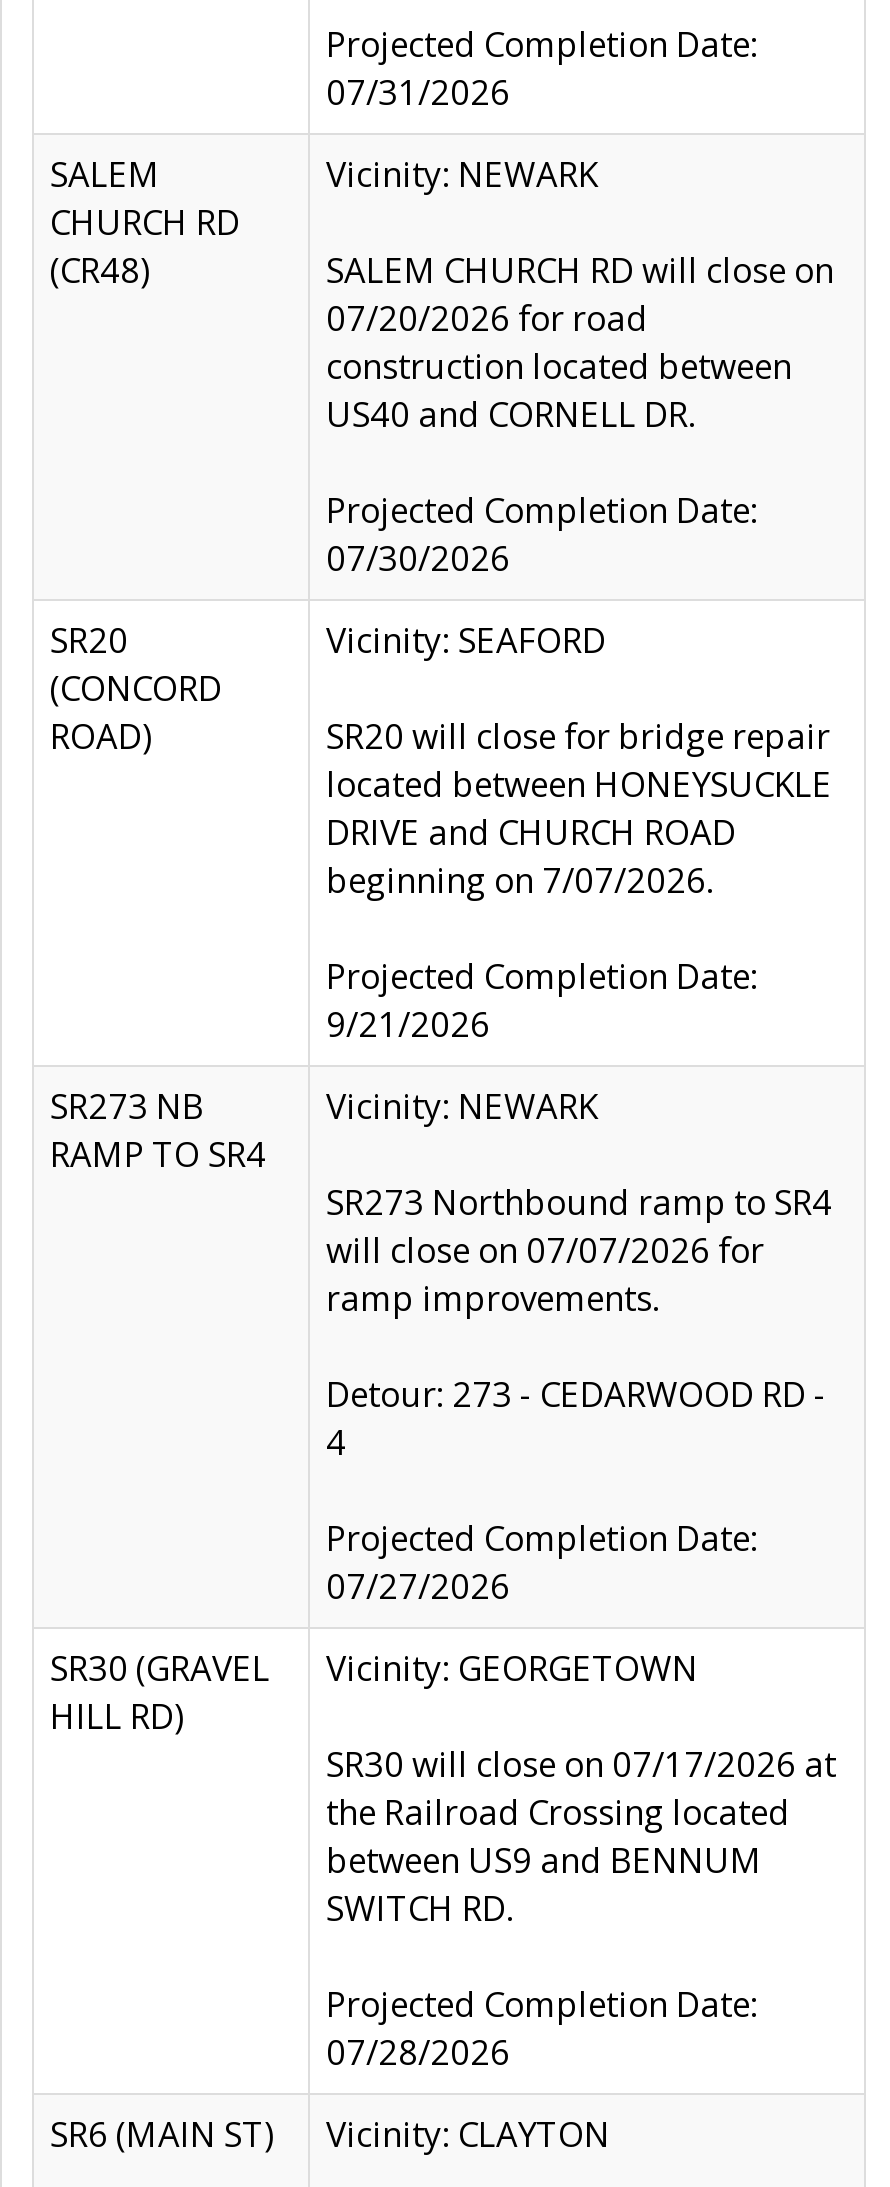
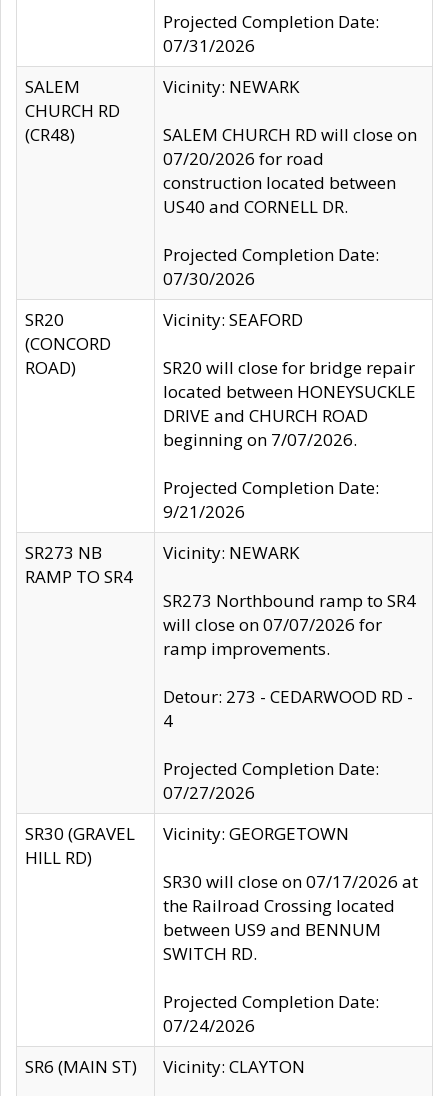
- 07/28/2026
+ 07/24/2026
